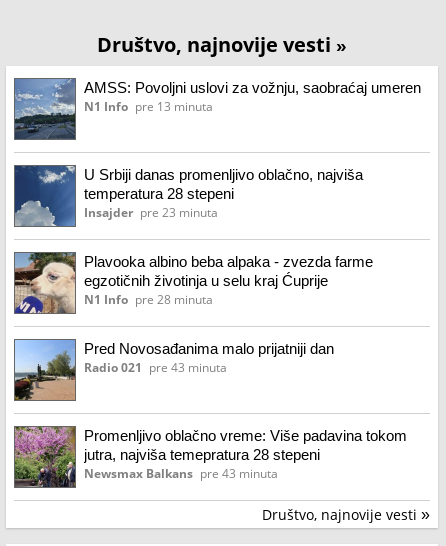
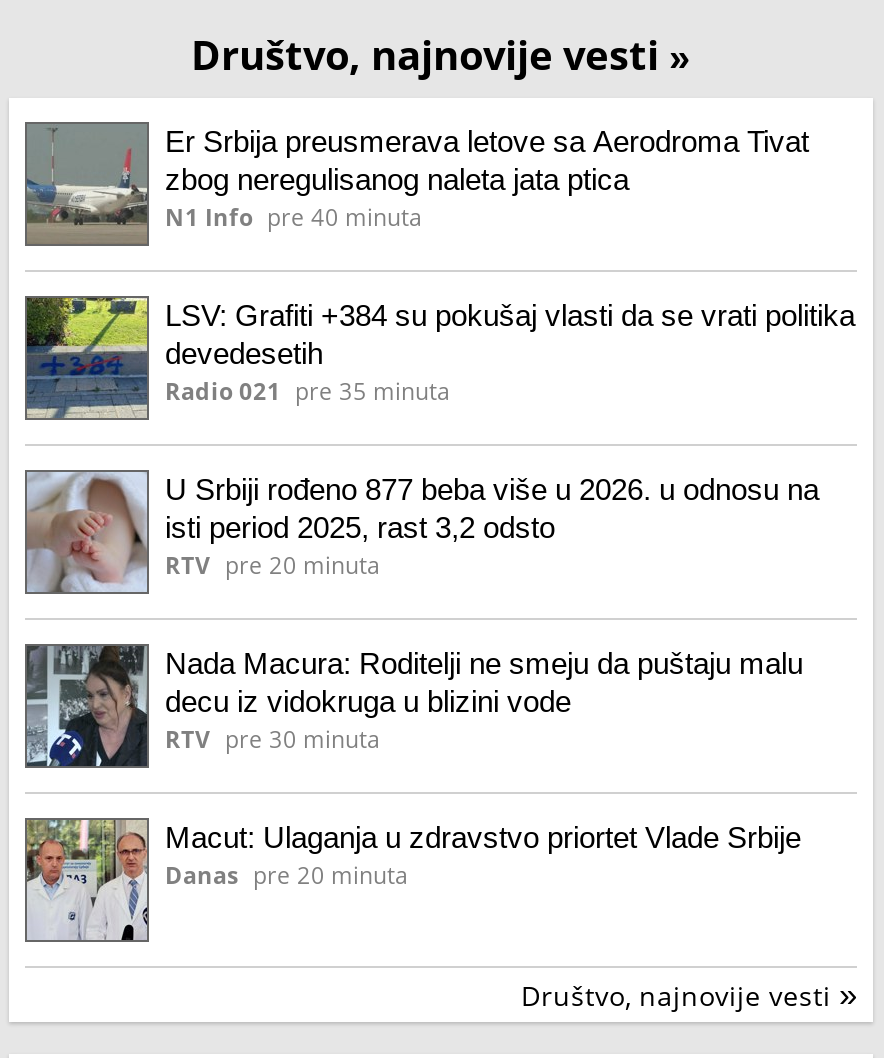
- [image]
- AMSS: Povoljni uslovi za vožnju, saobraćaj umeren
- N1 Info pre 13 minuta
+ [image]
+ Er Srbija preusmerava letove sa Aerodroma Tivat
+ zbog neregulisanog naleta jata ptica
+ N1 Info pre 40 minuta

- [image]
- U Srbiji danas promenljivo oblačno, najviša
- temperatura 28 stepeni
- Insajder pre 23 minuta
+ [image]
+ LSV: Grafiti +384 su pokušaj vlasti da se vrati politika
+ devedesetih
+ Radio 021 pre 35 minuta

- [image]
- Plavooka albino beba alpaka - zvezda farme
- egzotičnih životinja u selu kraj Ćuprije
- N1 Info pre 28 minuta
+ [image]
+ U Srbiji rođeno 877 beba više u 2026. u odnosu na
+ isti period 2025, rast 3,2 odsto
+ RTV pre 20 minuta

- [image]
- Pred Novosađanima malo prijatniji dan
- Radio 021 pre 43 minuta
+ [image]
+ Nada Macura: Roditelji ne smeju da puštaju malu
+ decu iz vidokruga u blizini vode
+ RTV pre 30 minuta

- [image]
- Promenljivo oblačno vreme: Više padavina tokom
- jutra, najviša temepratura 28 stepeni
- Newsmax Balkans pre 43 minuta
+ [image]
+ Macut: Ulaganja u zdravstvo priortet Vlade Srbije
+ Danas pre 20 minuta
